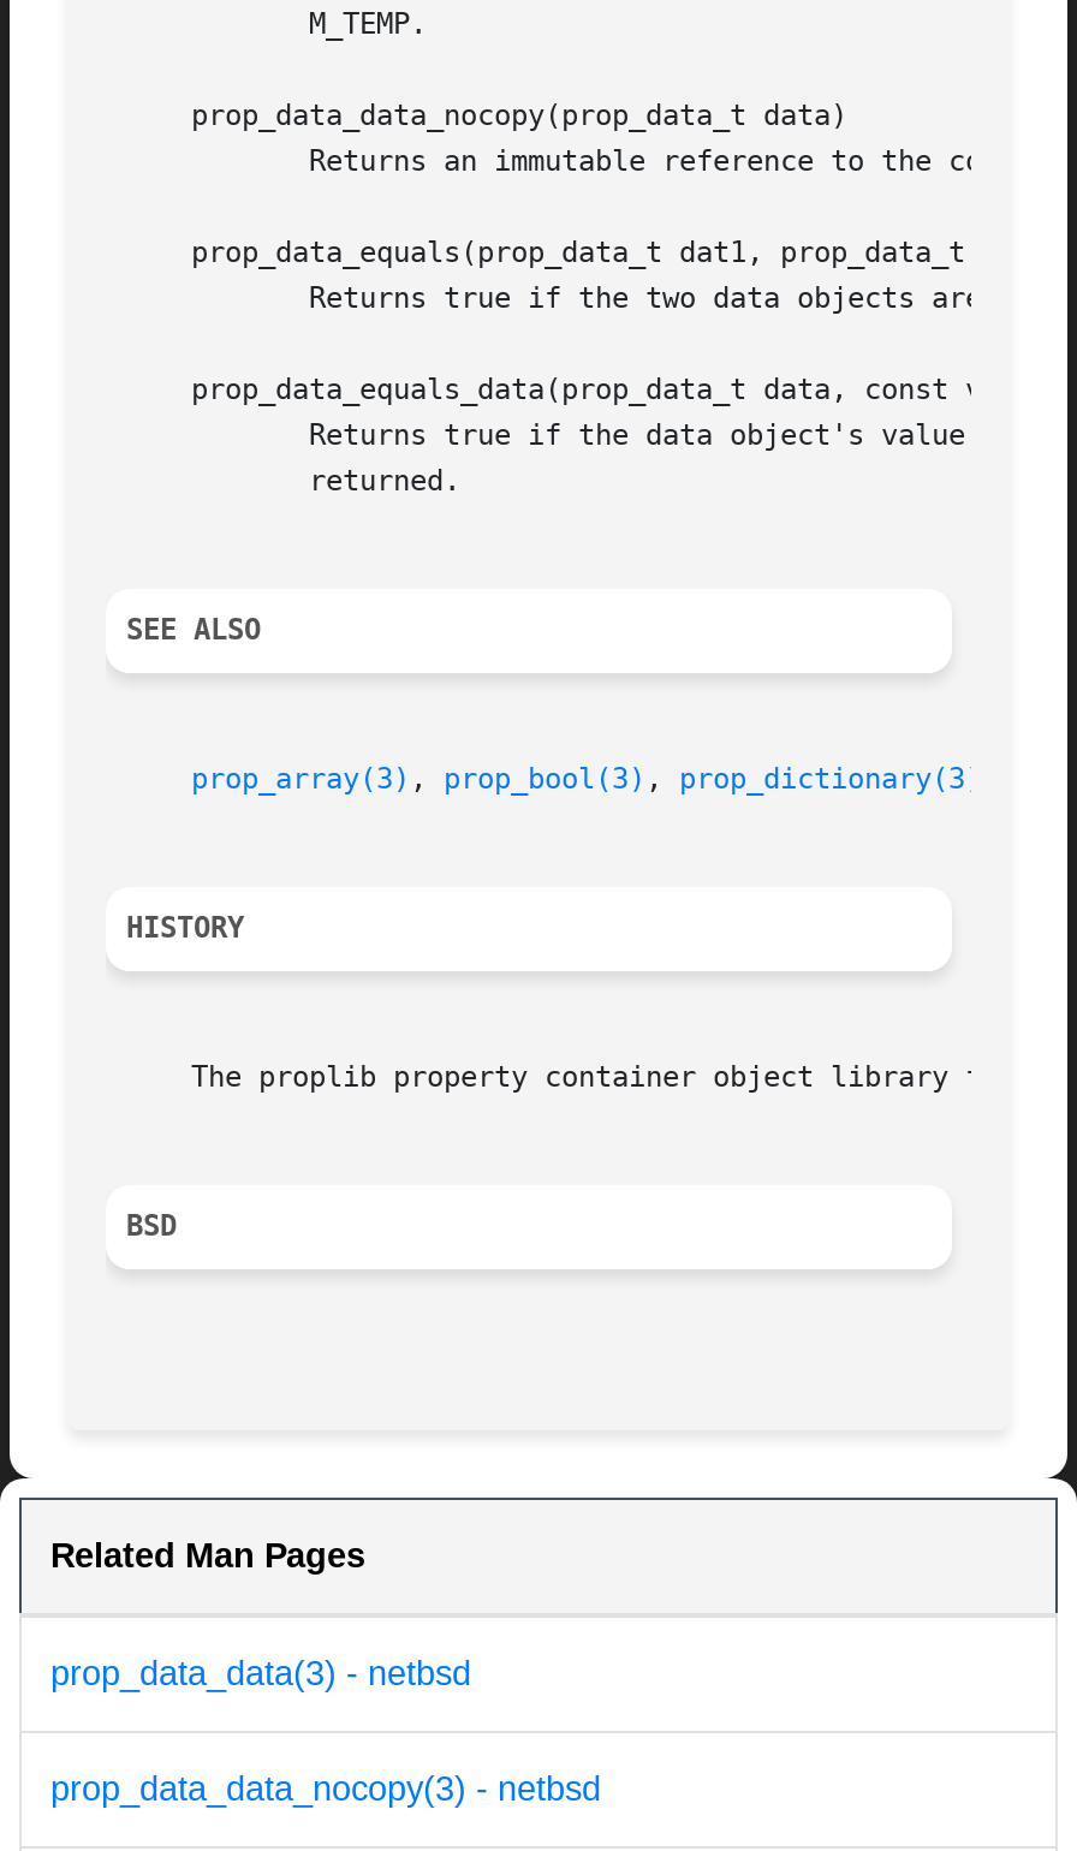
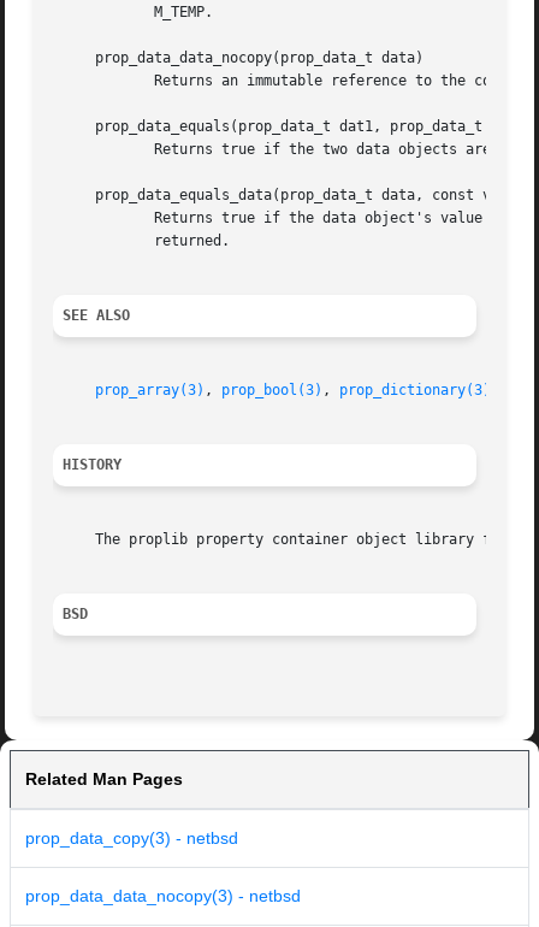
- prop_data_data(3) - netbsd
+ prop_data_copy(3) - netbsd
